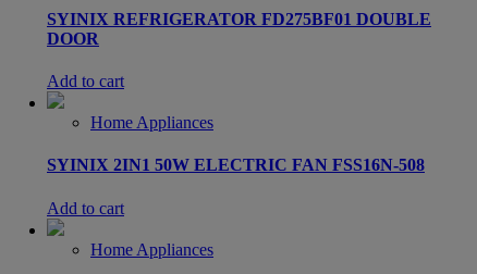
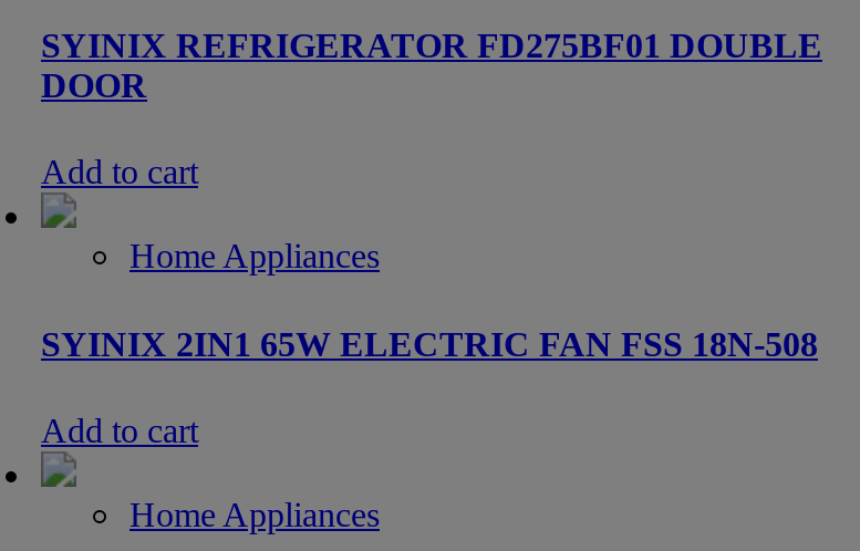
- SYINIX 2IN1 50W ELECTRIC FAN FSS16N-508
+ SYINIX 2IN1 65W ELECTRIC FAN FSS 18N-508
